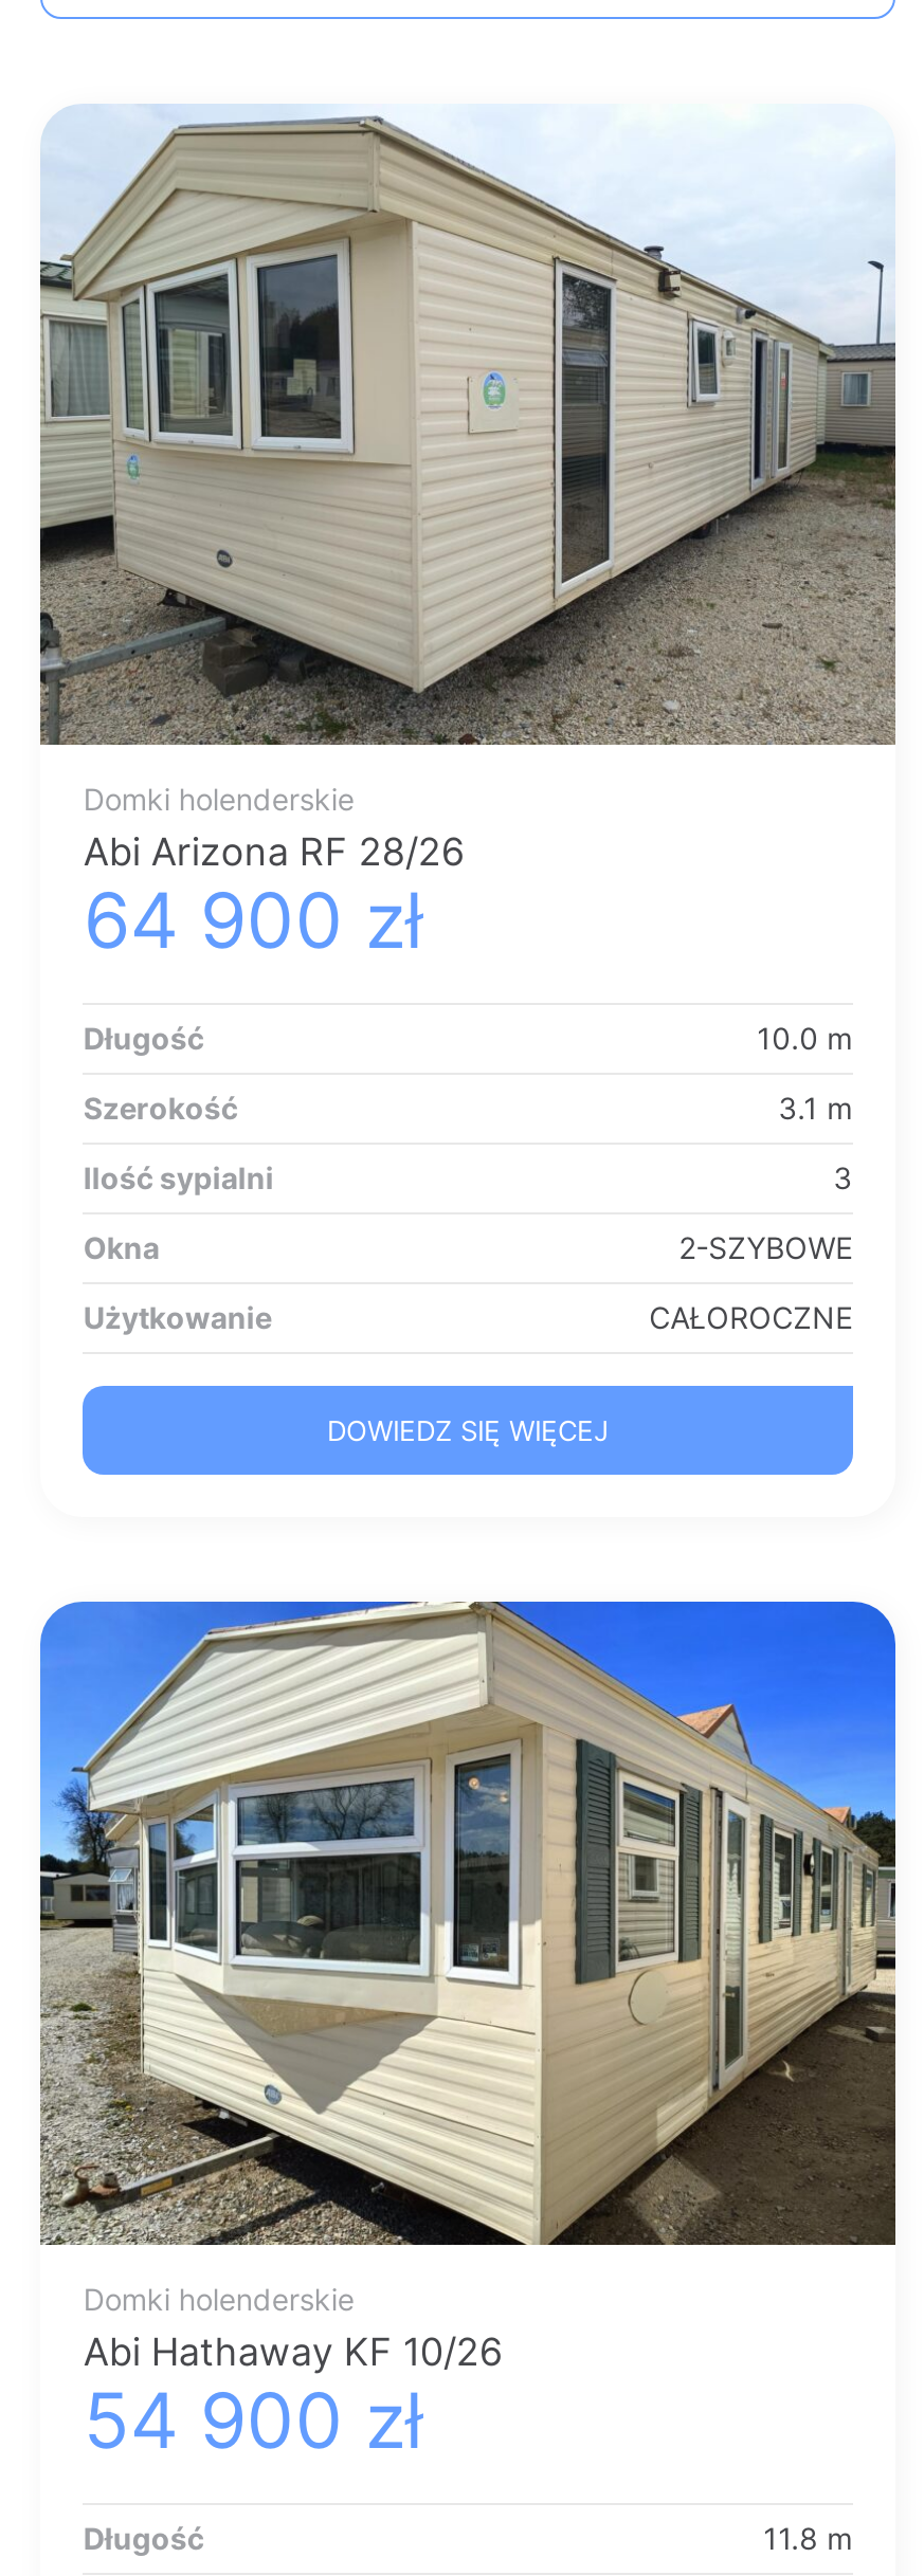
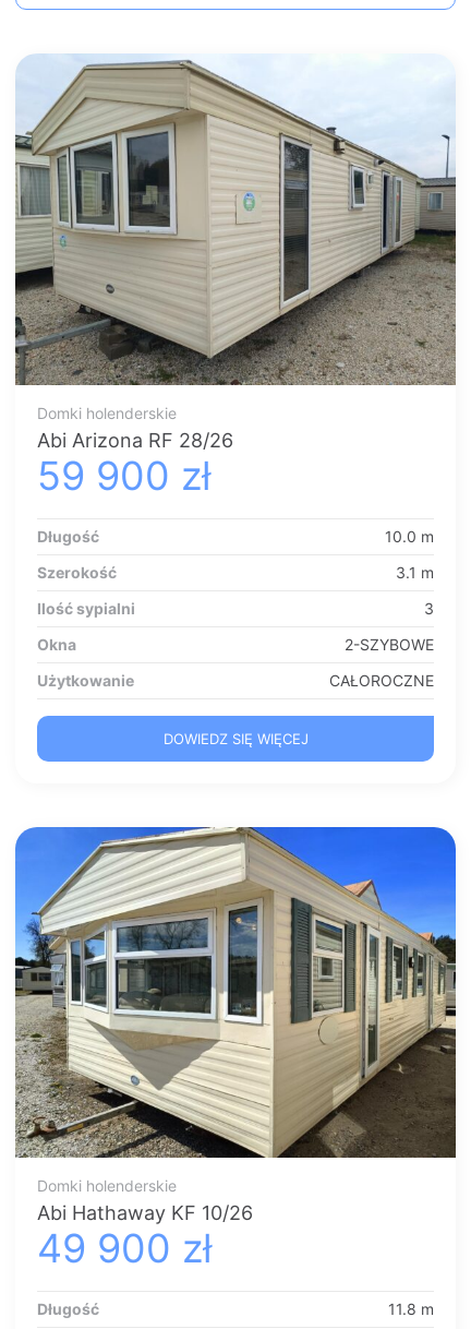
- 64 900 zł
+ 59 900 zł

- 54 900 zł
+ 49 900 zł
